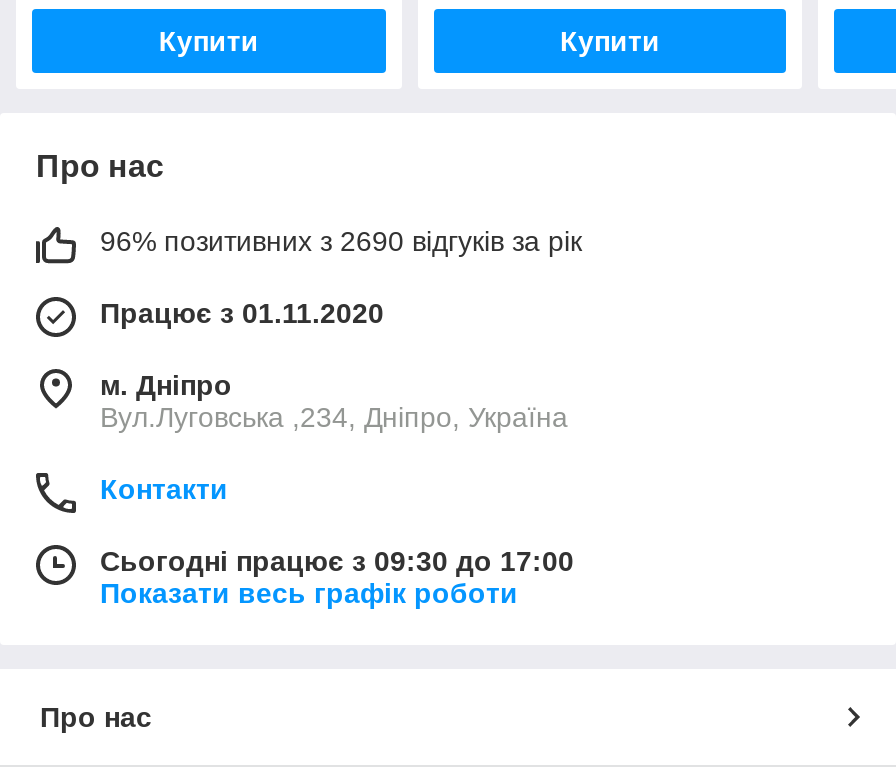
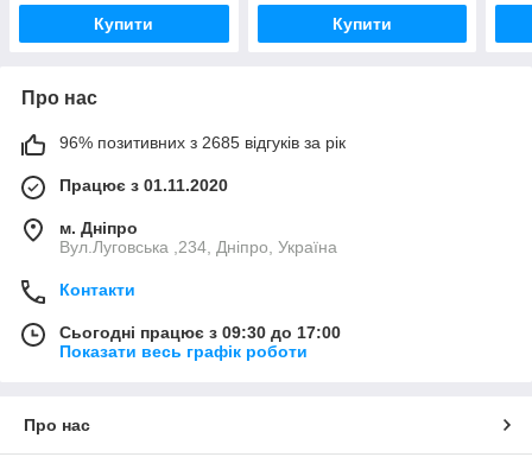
- 96% позитивних з 2690 відгуків за рік
+ 96% позитивних з 2685 відгуків за рік
